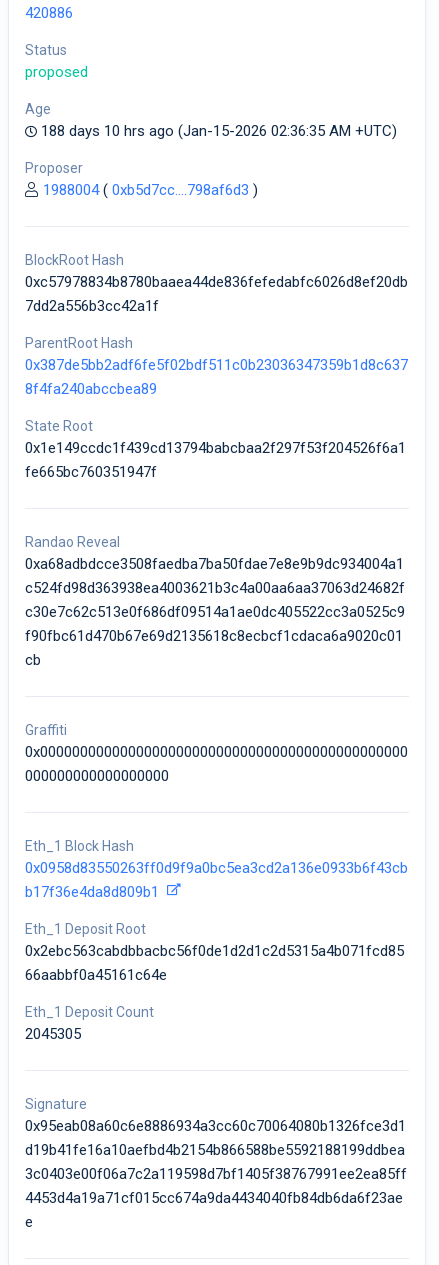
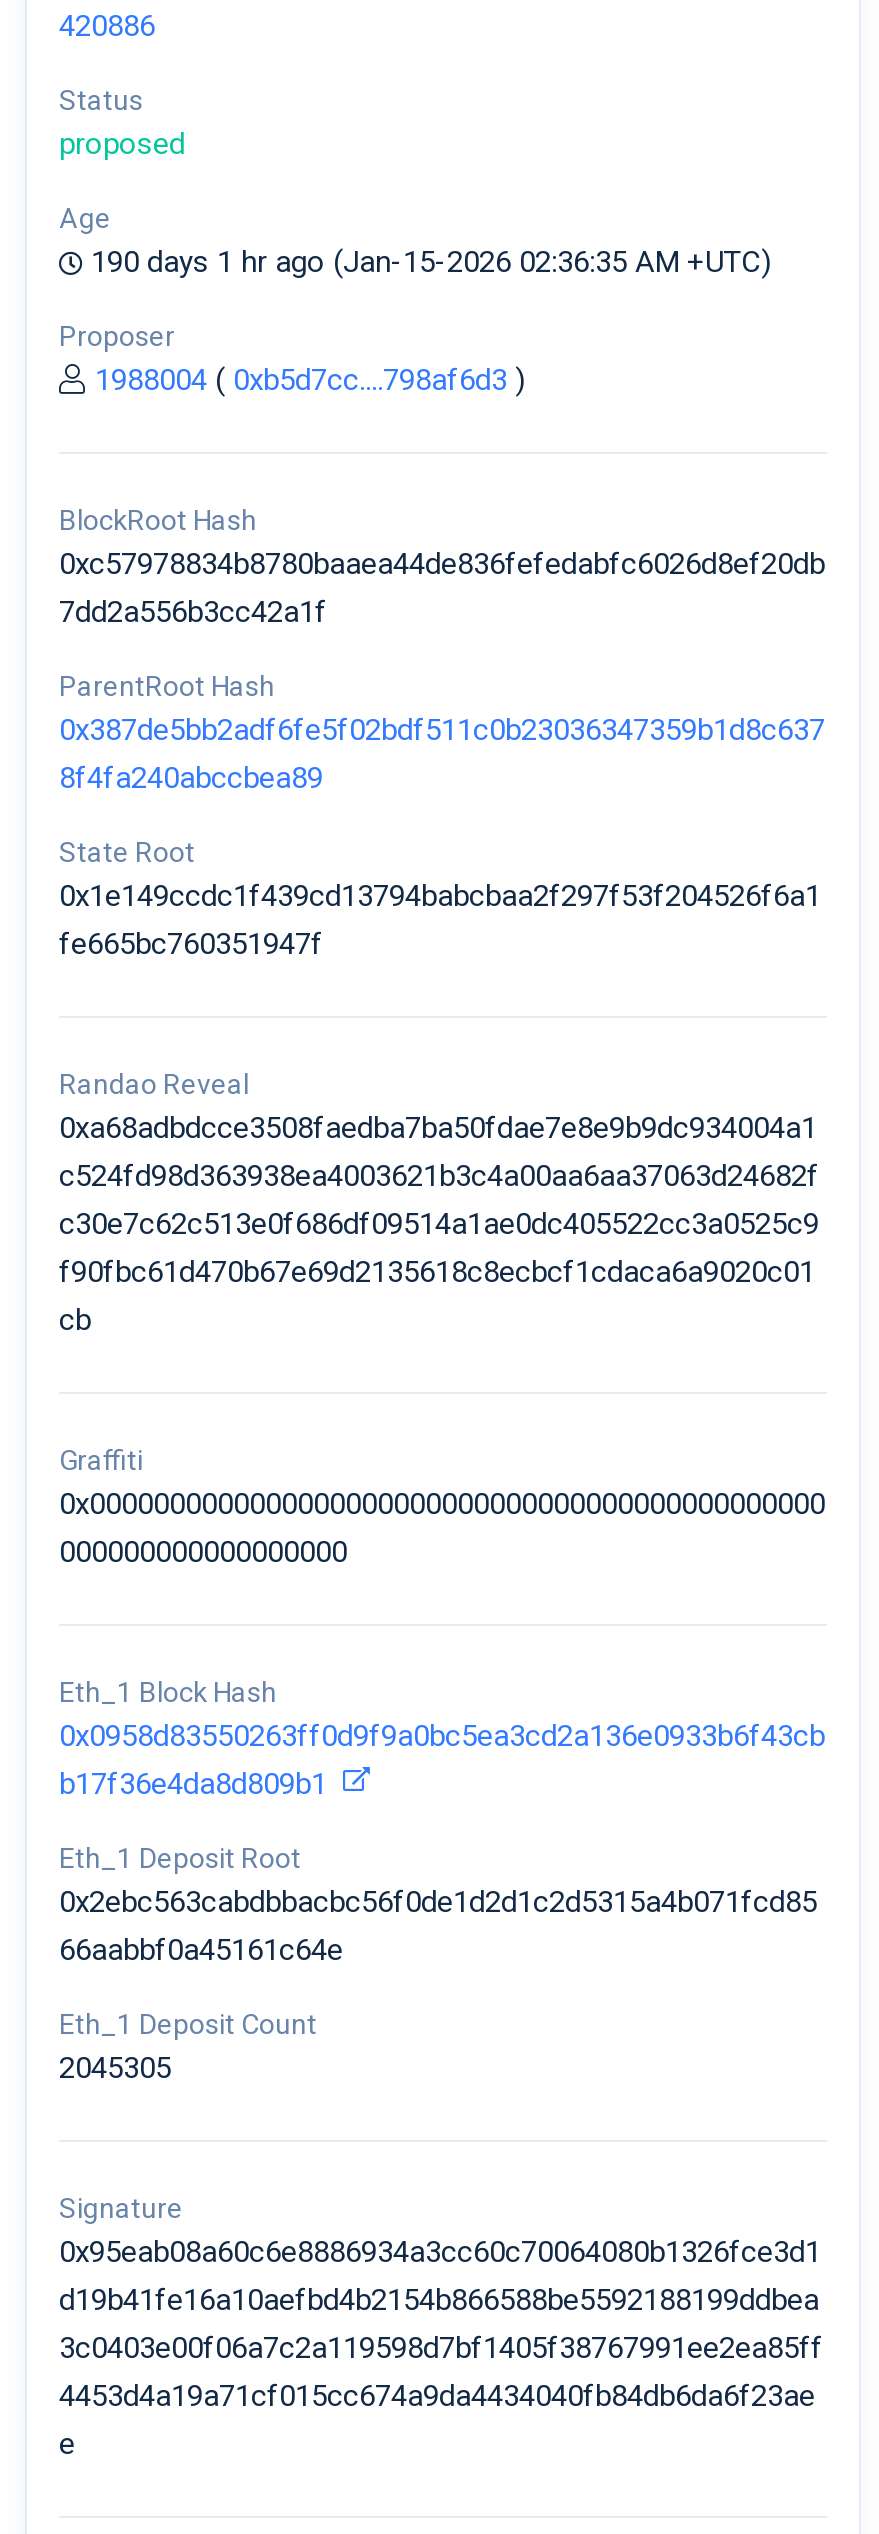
- 188 days 10 hrs ago (Jan-15-2026 02:36:35 AM +UTC)
+ 190 days 1 hr ago (Jan-15-2026 02:36:35 AM +UTC)
